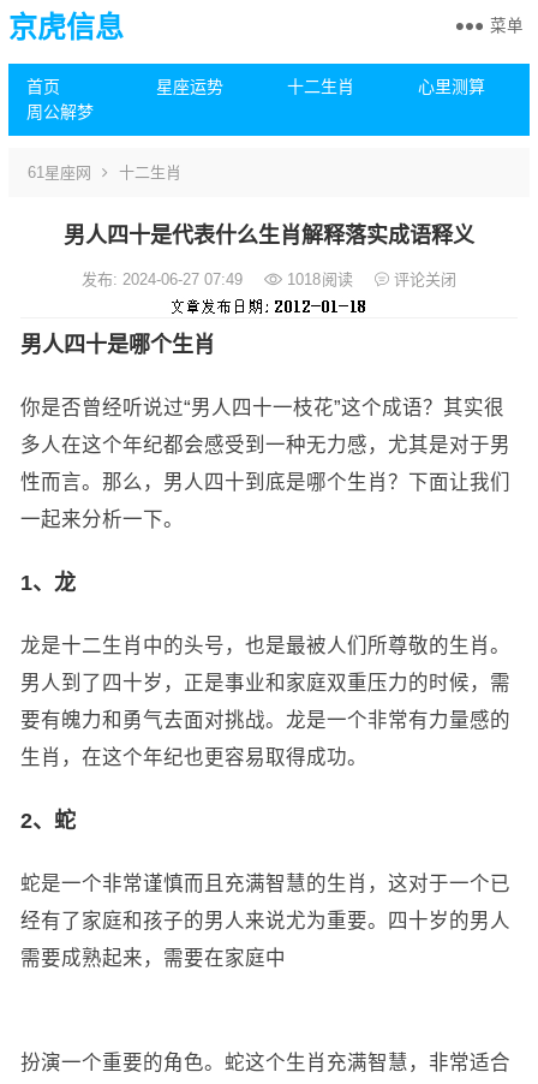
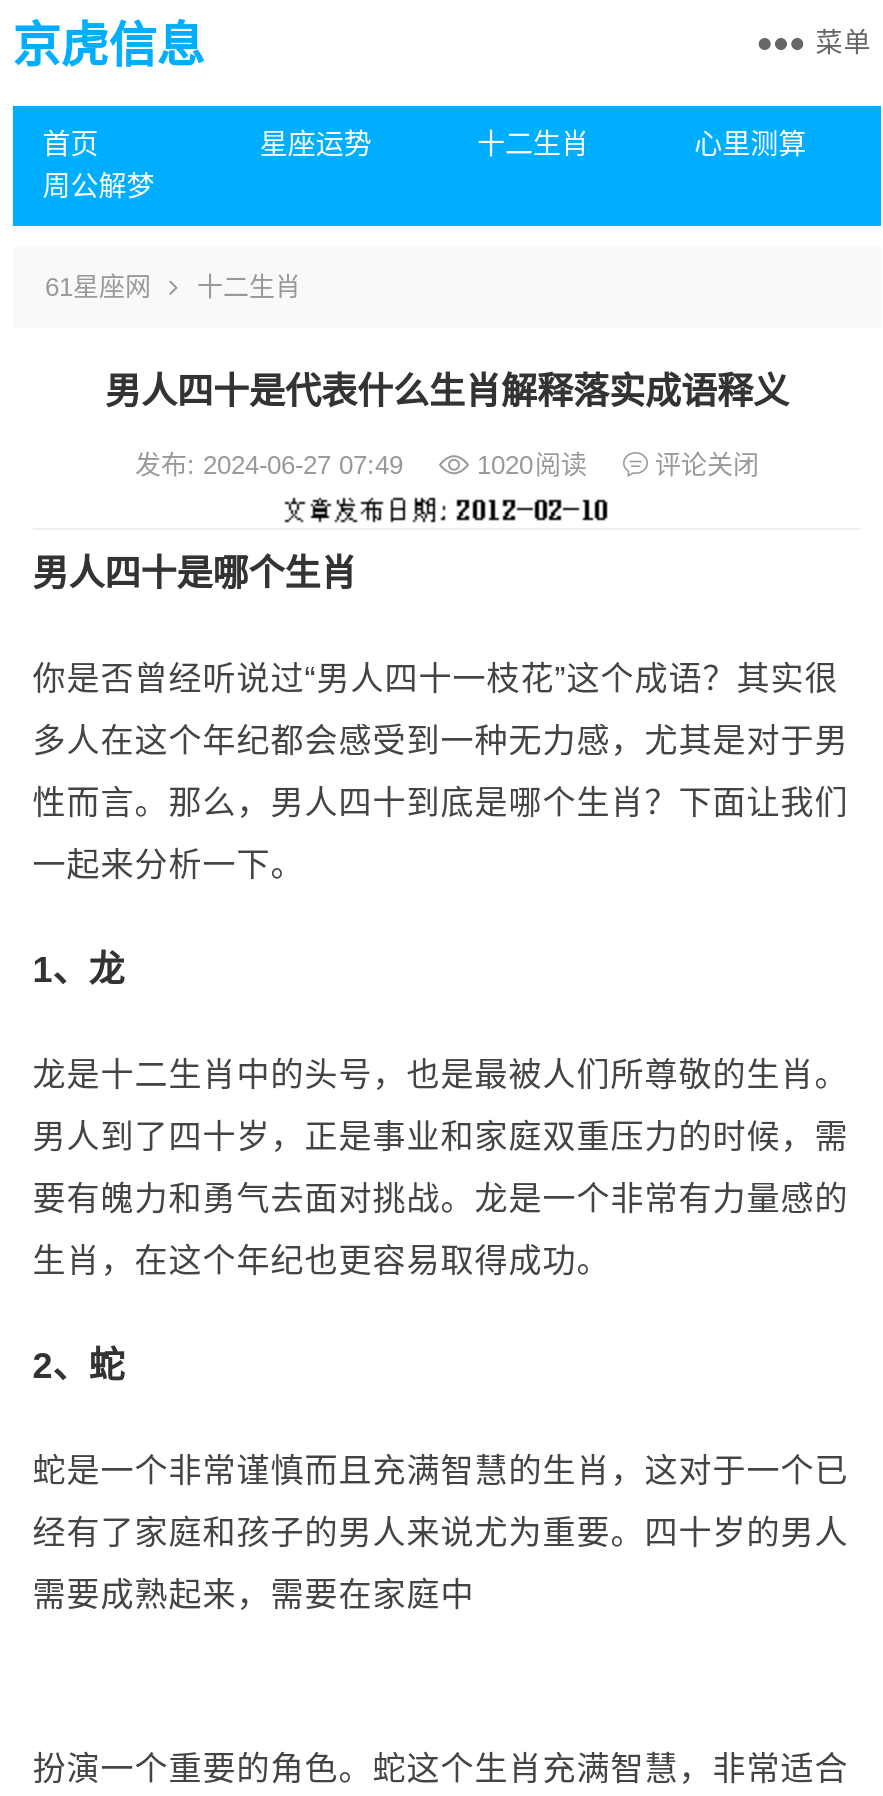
- 发布: 2024-06-27 07:49 1018阅读 评论关闭
+ 发布: 2024-06-27 07:49 1020阅读 评论关闭
